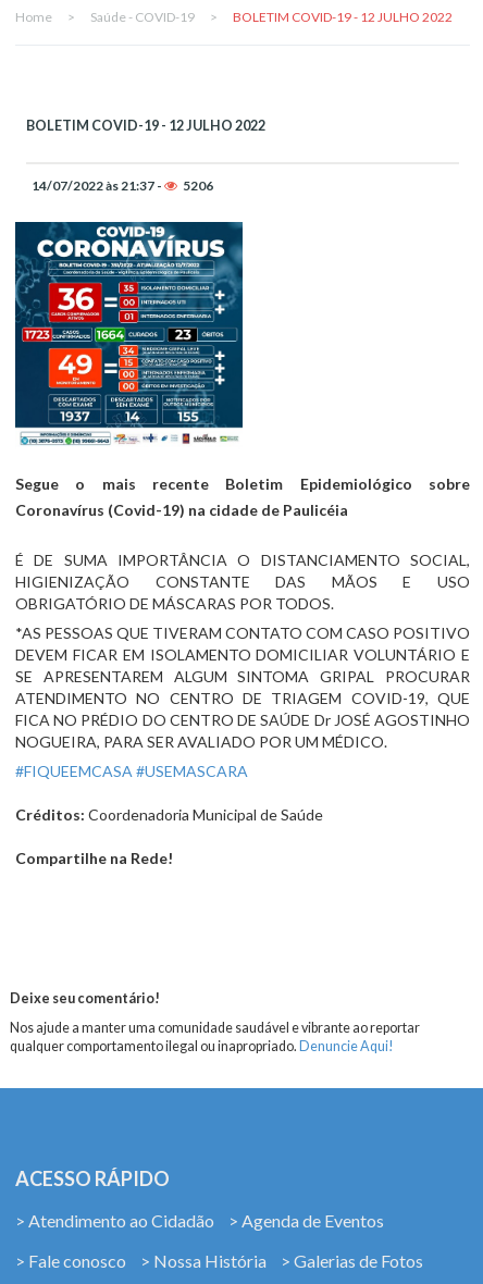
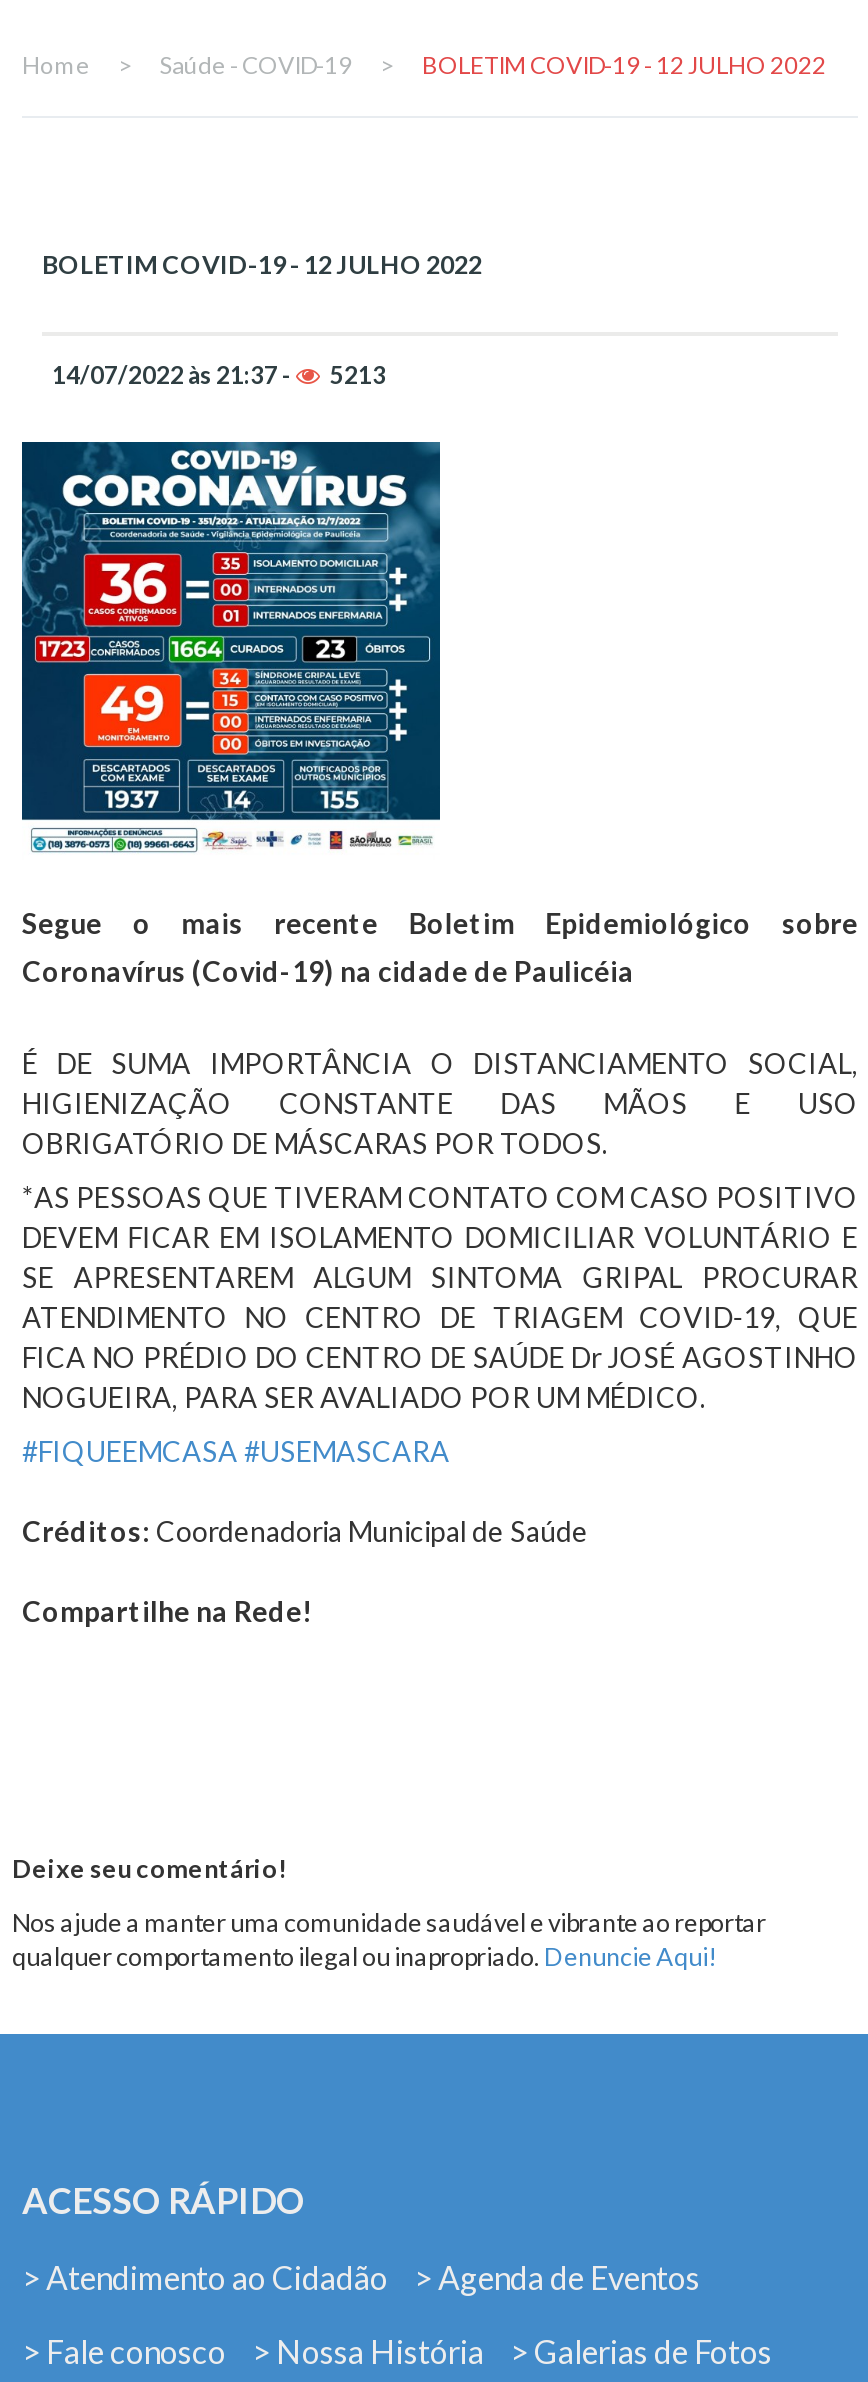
- 14/07/2022 às 21:37 - 5206
+ 14/07/2022 às 21:37 - 5213
